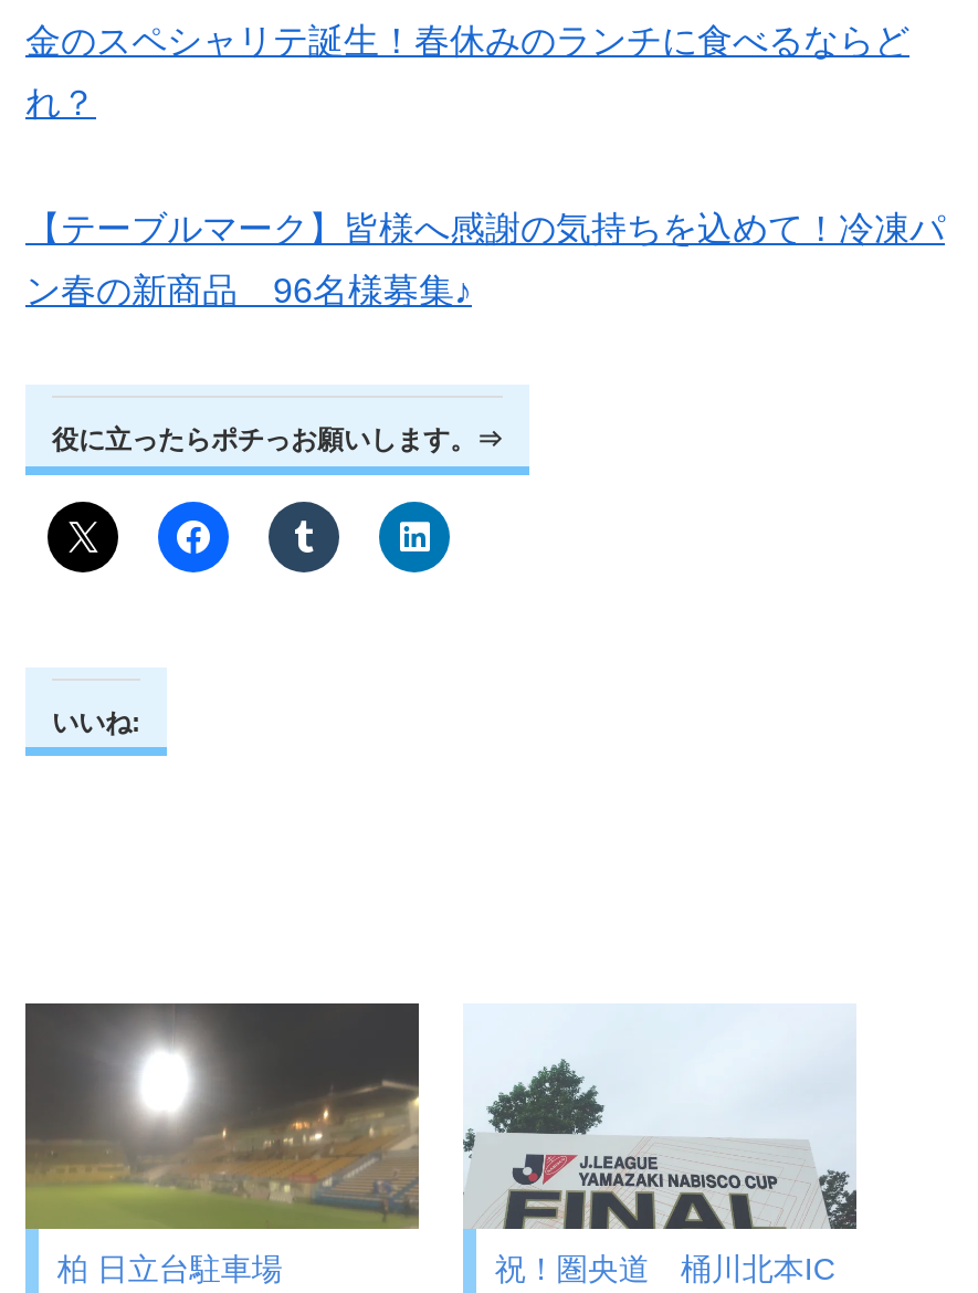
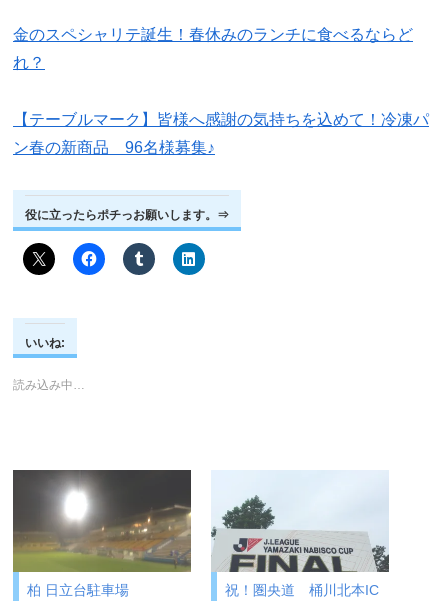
+ 読み込み中…
